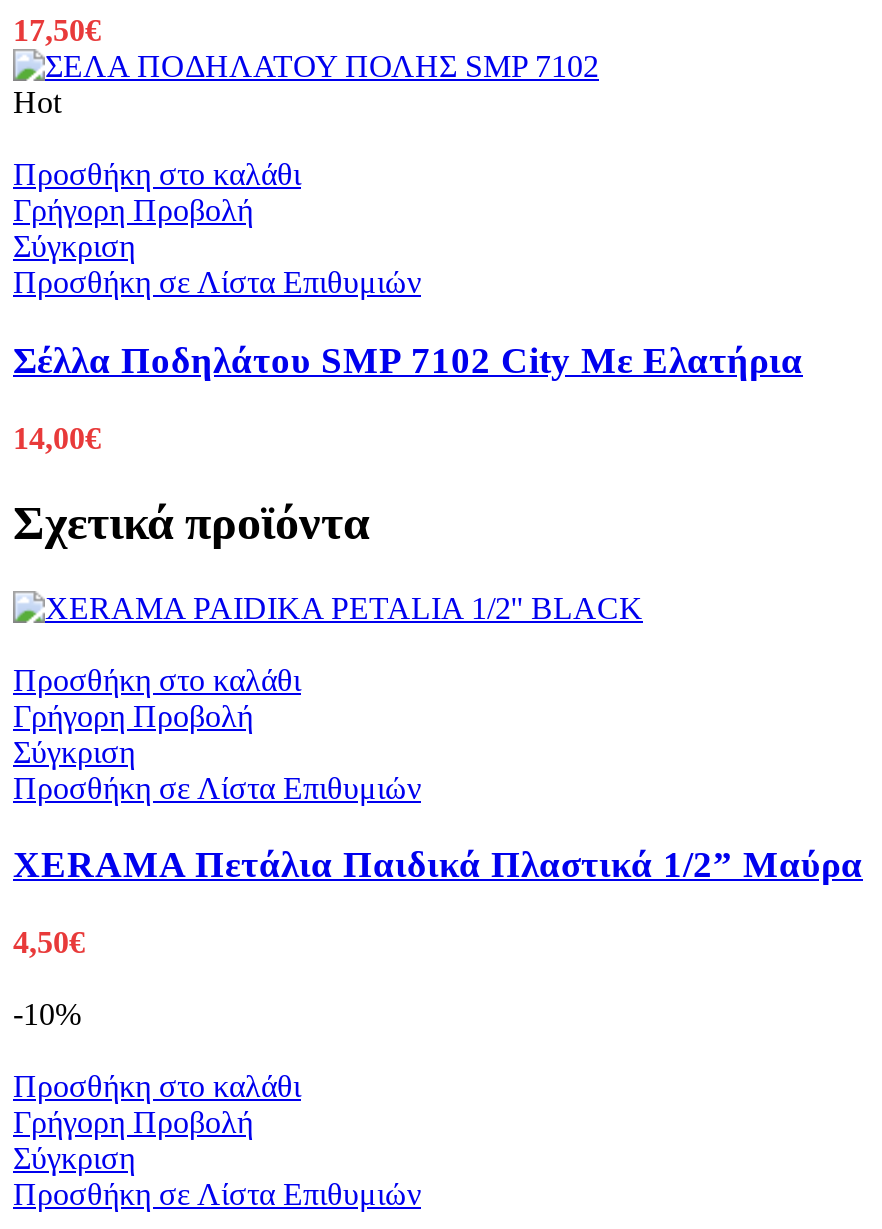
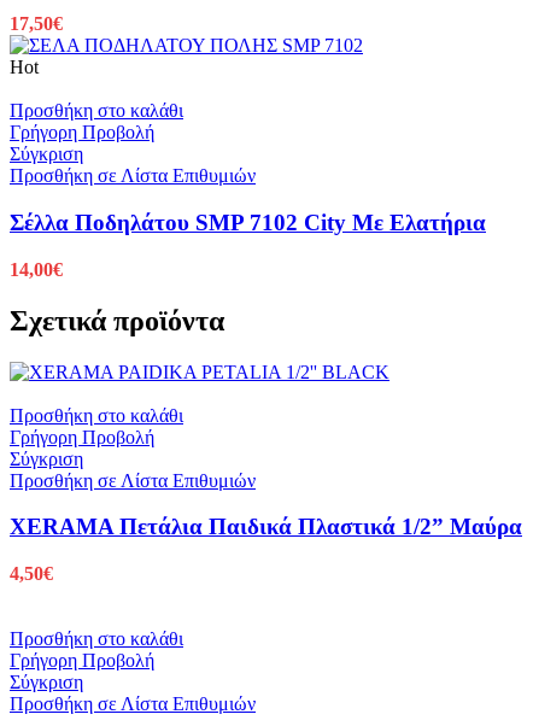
- -10%
